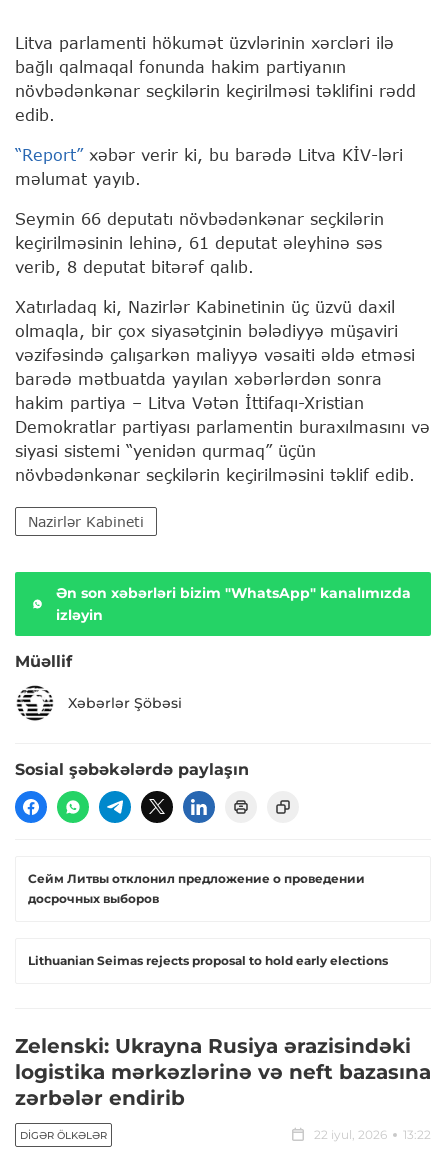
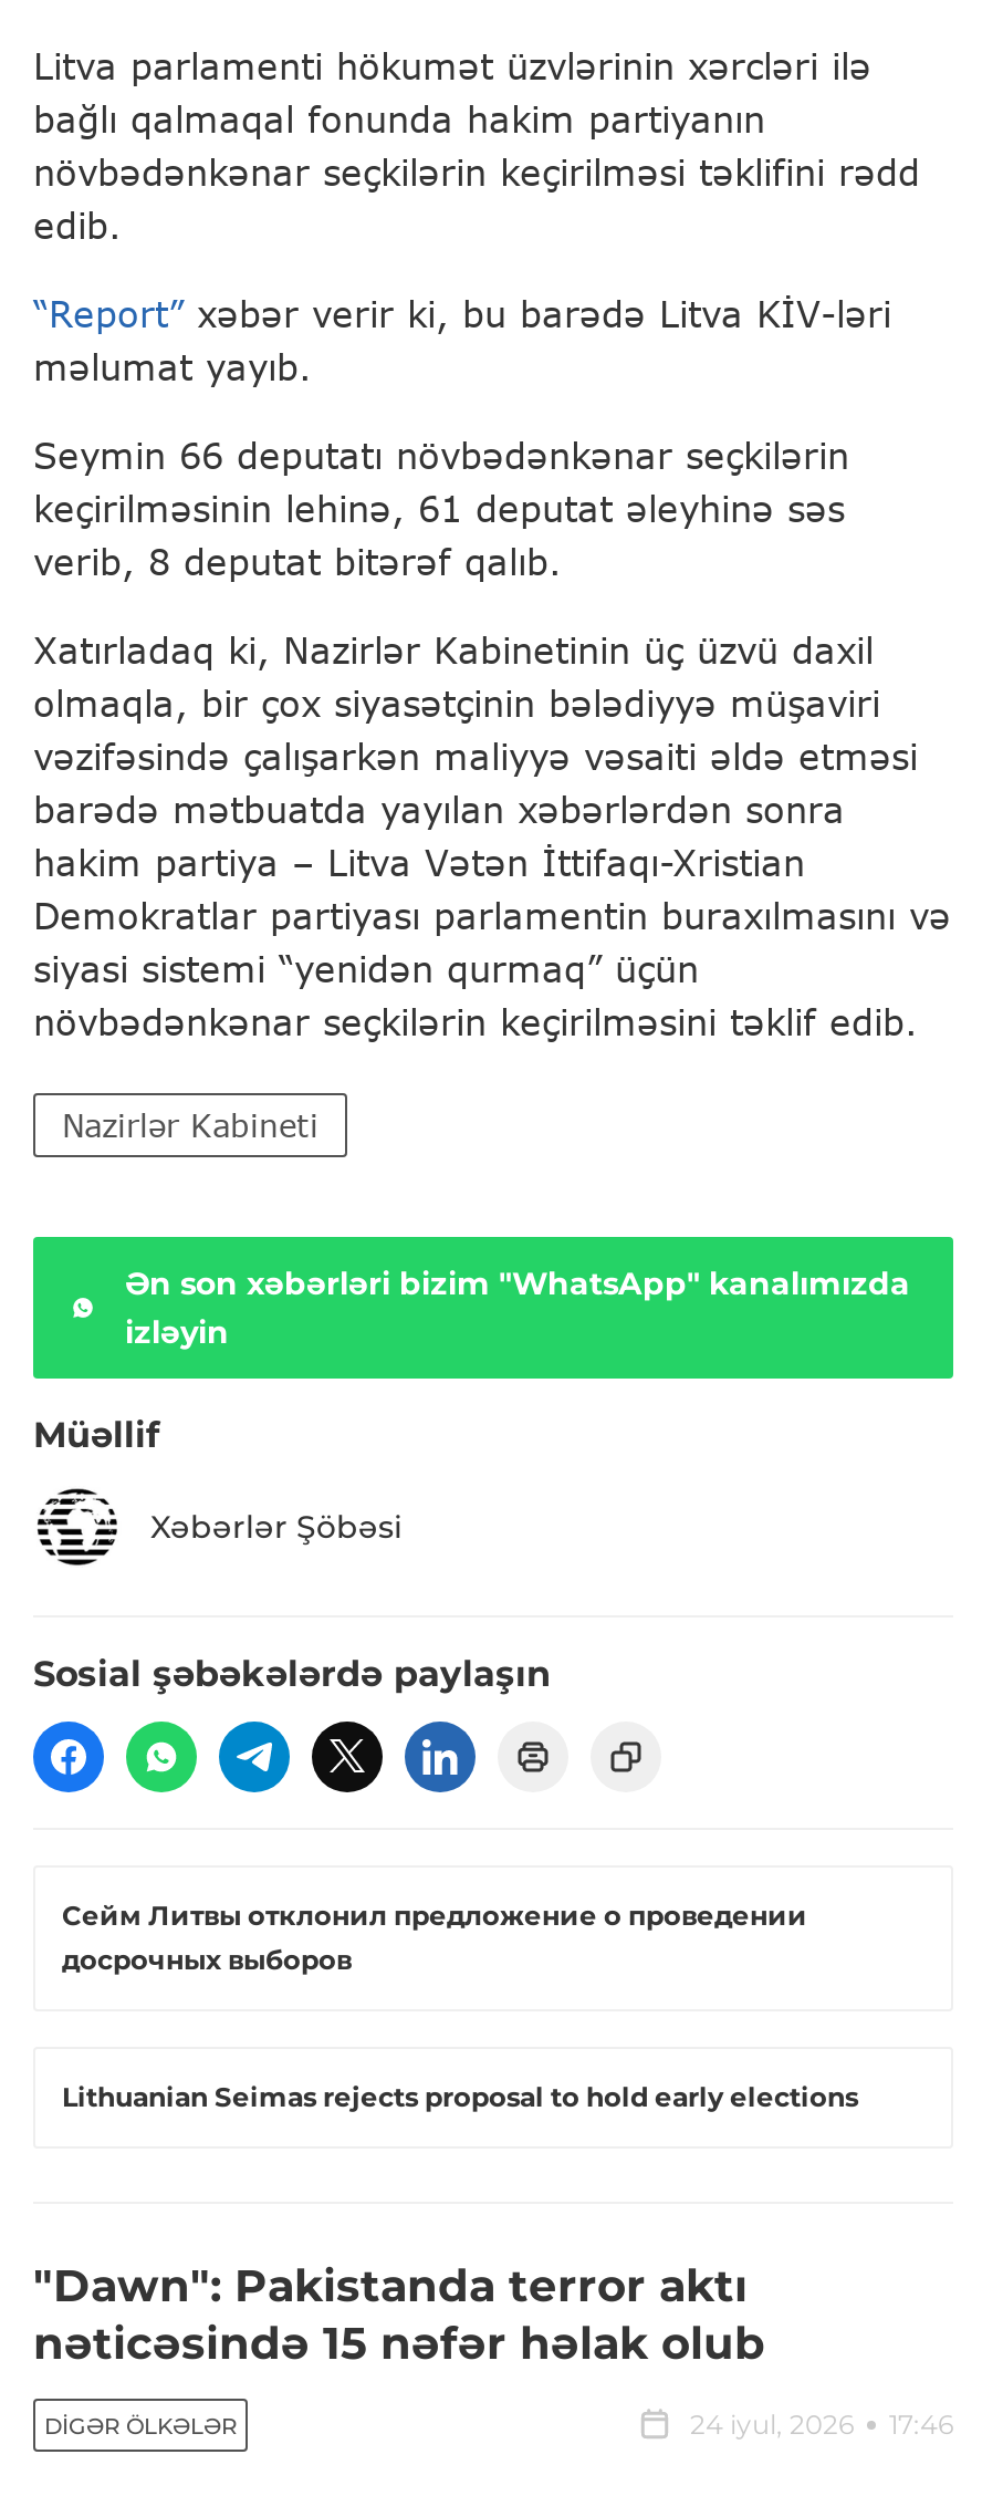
- Zelenski: Ukrayna Rusiya ərazisindəki
- logistika mərkəzlərinə və neft bazasına
- zərbələr endirib
+ "Dawn": Pakistanda terror aktı
+ nəticəsində 15 nəfər həlak olub

- 22 iyul, 2026
- 13:22
+ 24 iyul, 2026
+ 17:46
